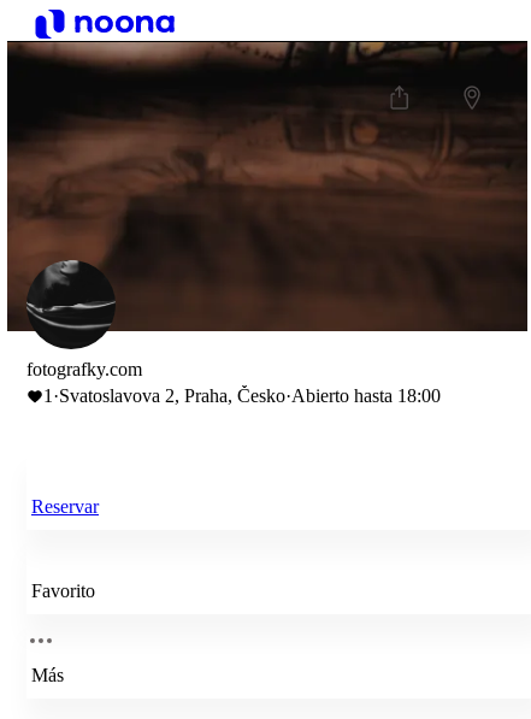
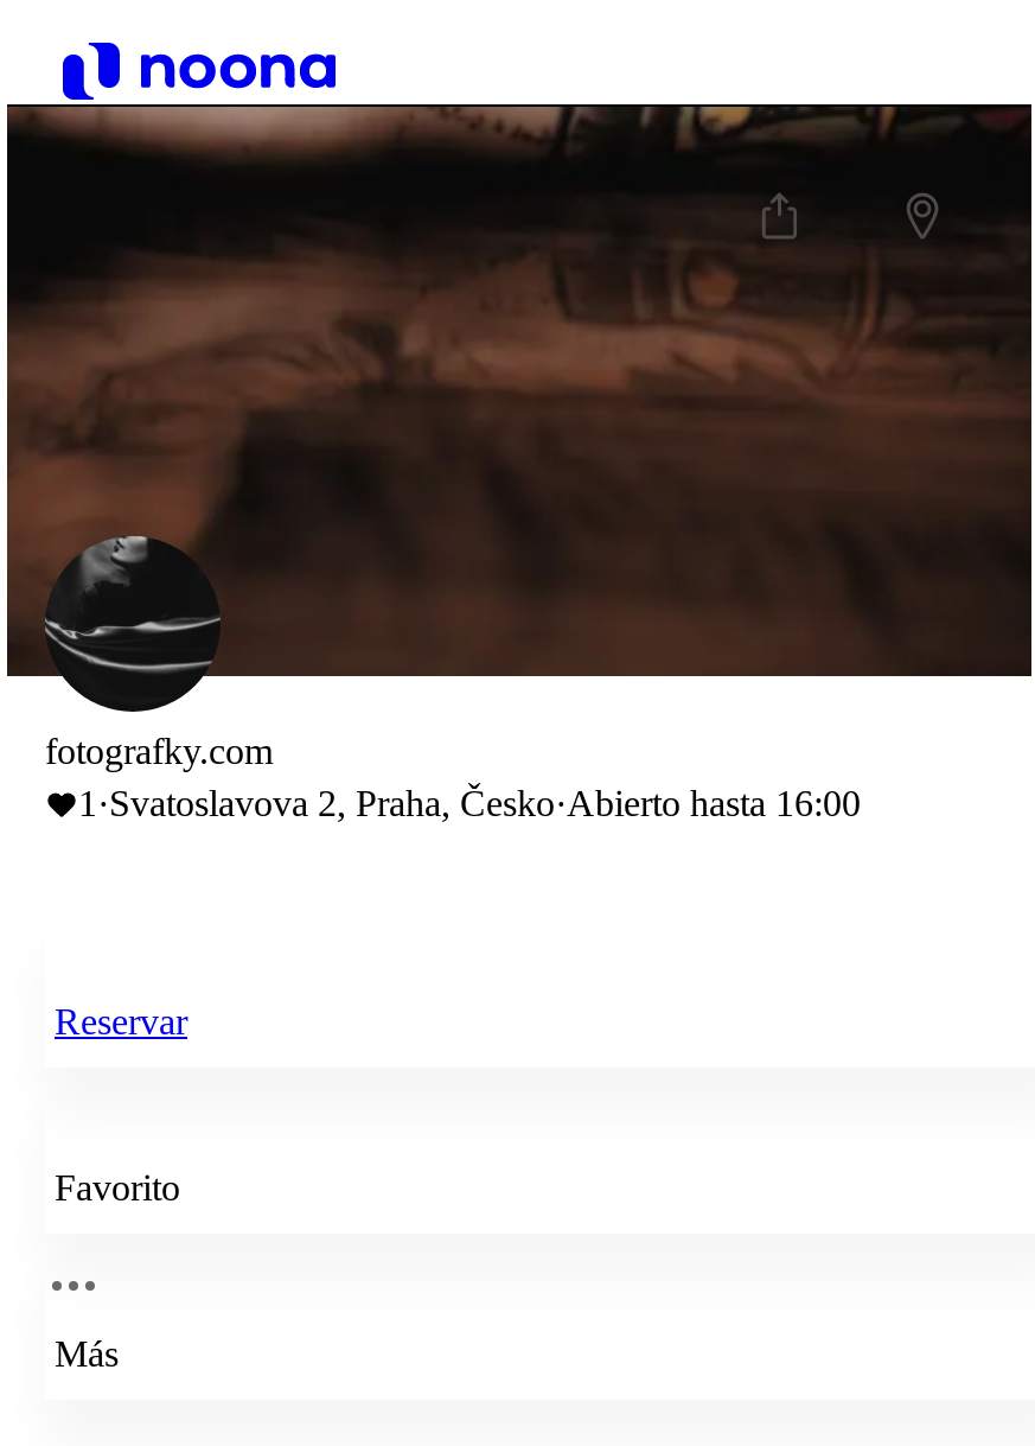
- 1 · Svatoslavova 2, Praha, Česko · Abierto hasta 18:00
+ 1 · Svatoslavova 2, Praha, Česko · Abierto hasta 16:00
